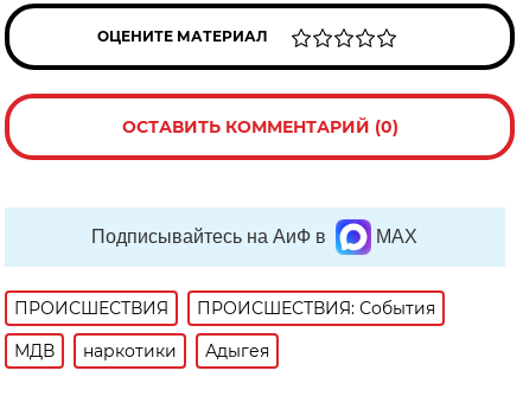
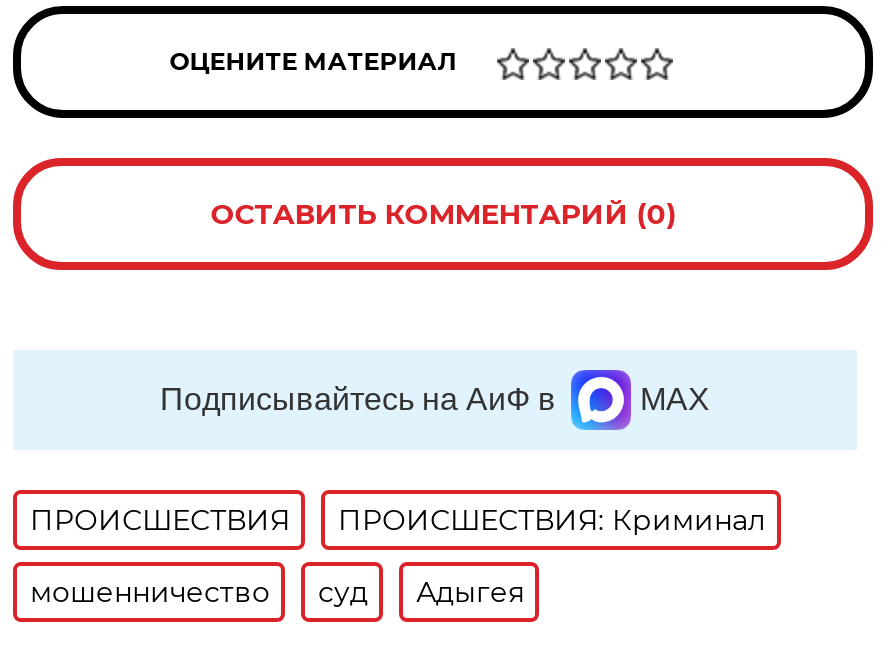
- ПРОИСШЕСТВИЯ: События
+ ПРОИСШЕСТВИЯ: Криминал

- МДВ
- наркотики
+ мошенничество
+ суд
